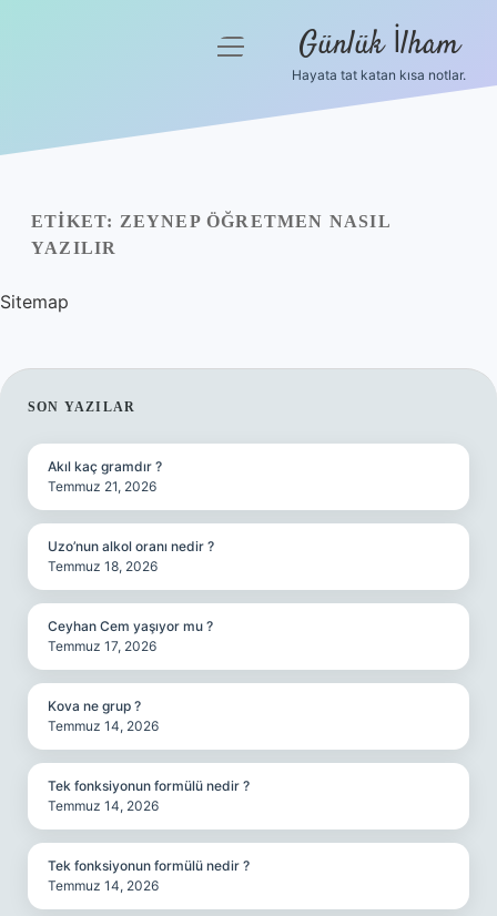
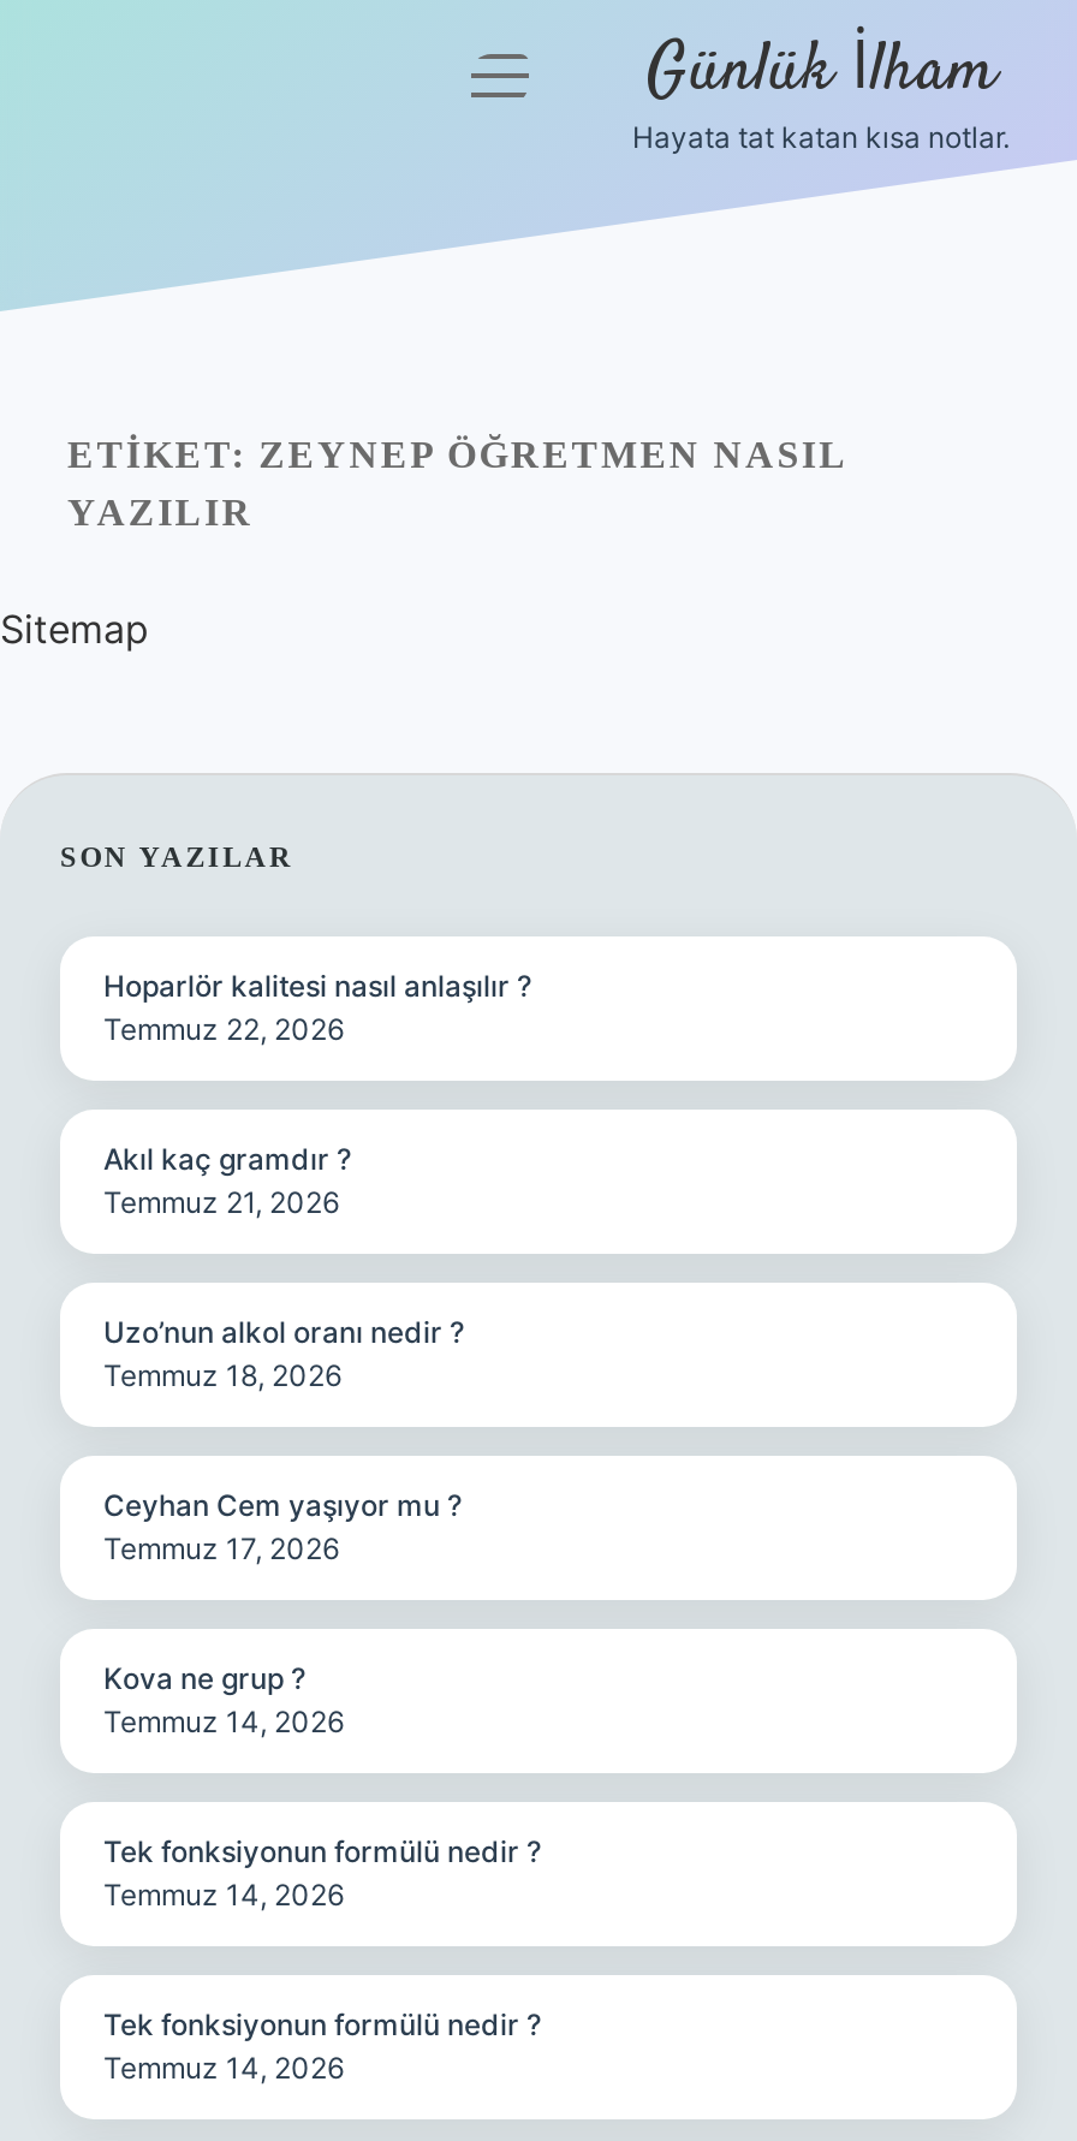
+ Hoparlör kalitesi nasıl anlaşılır ?
+ Temmuz 22, 2026
